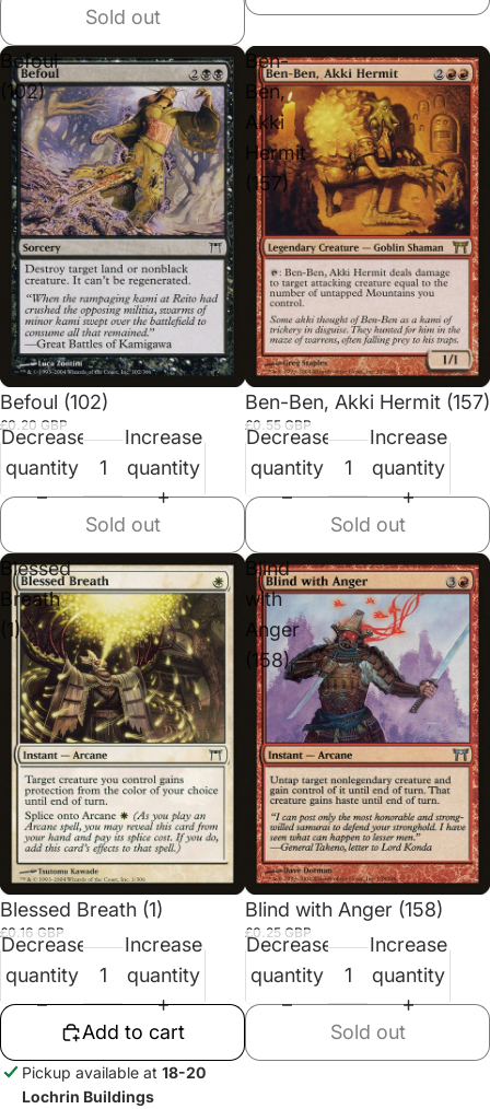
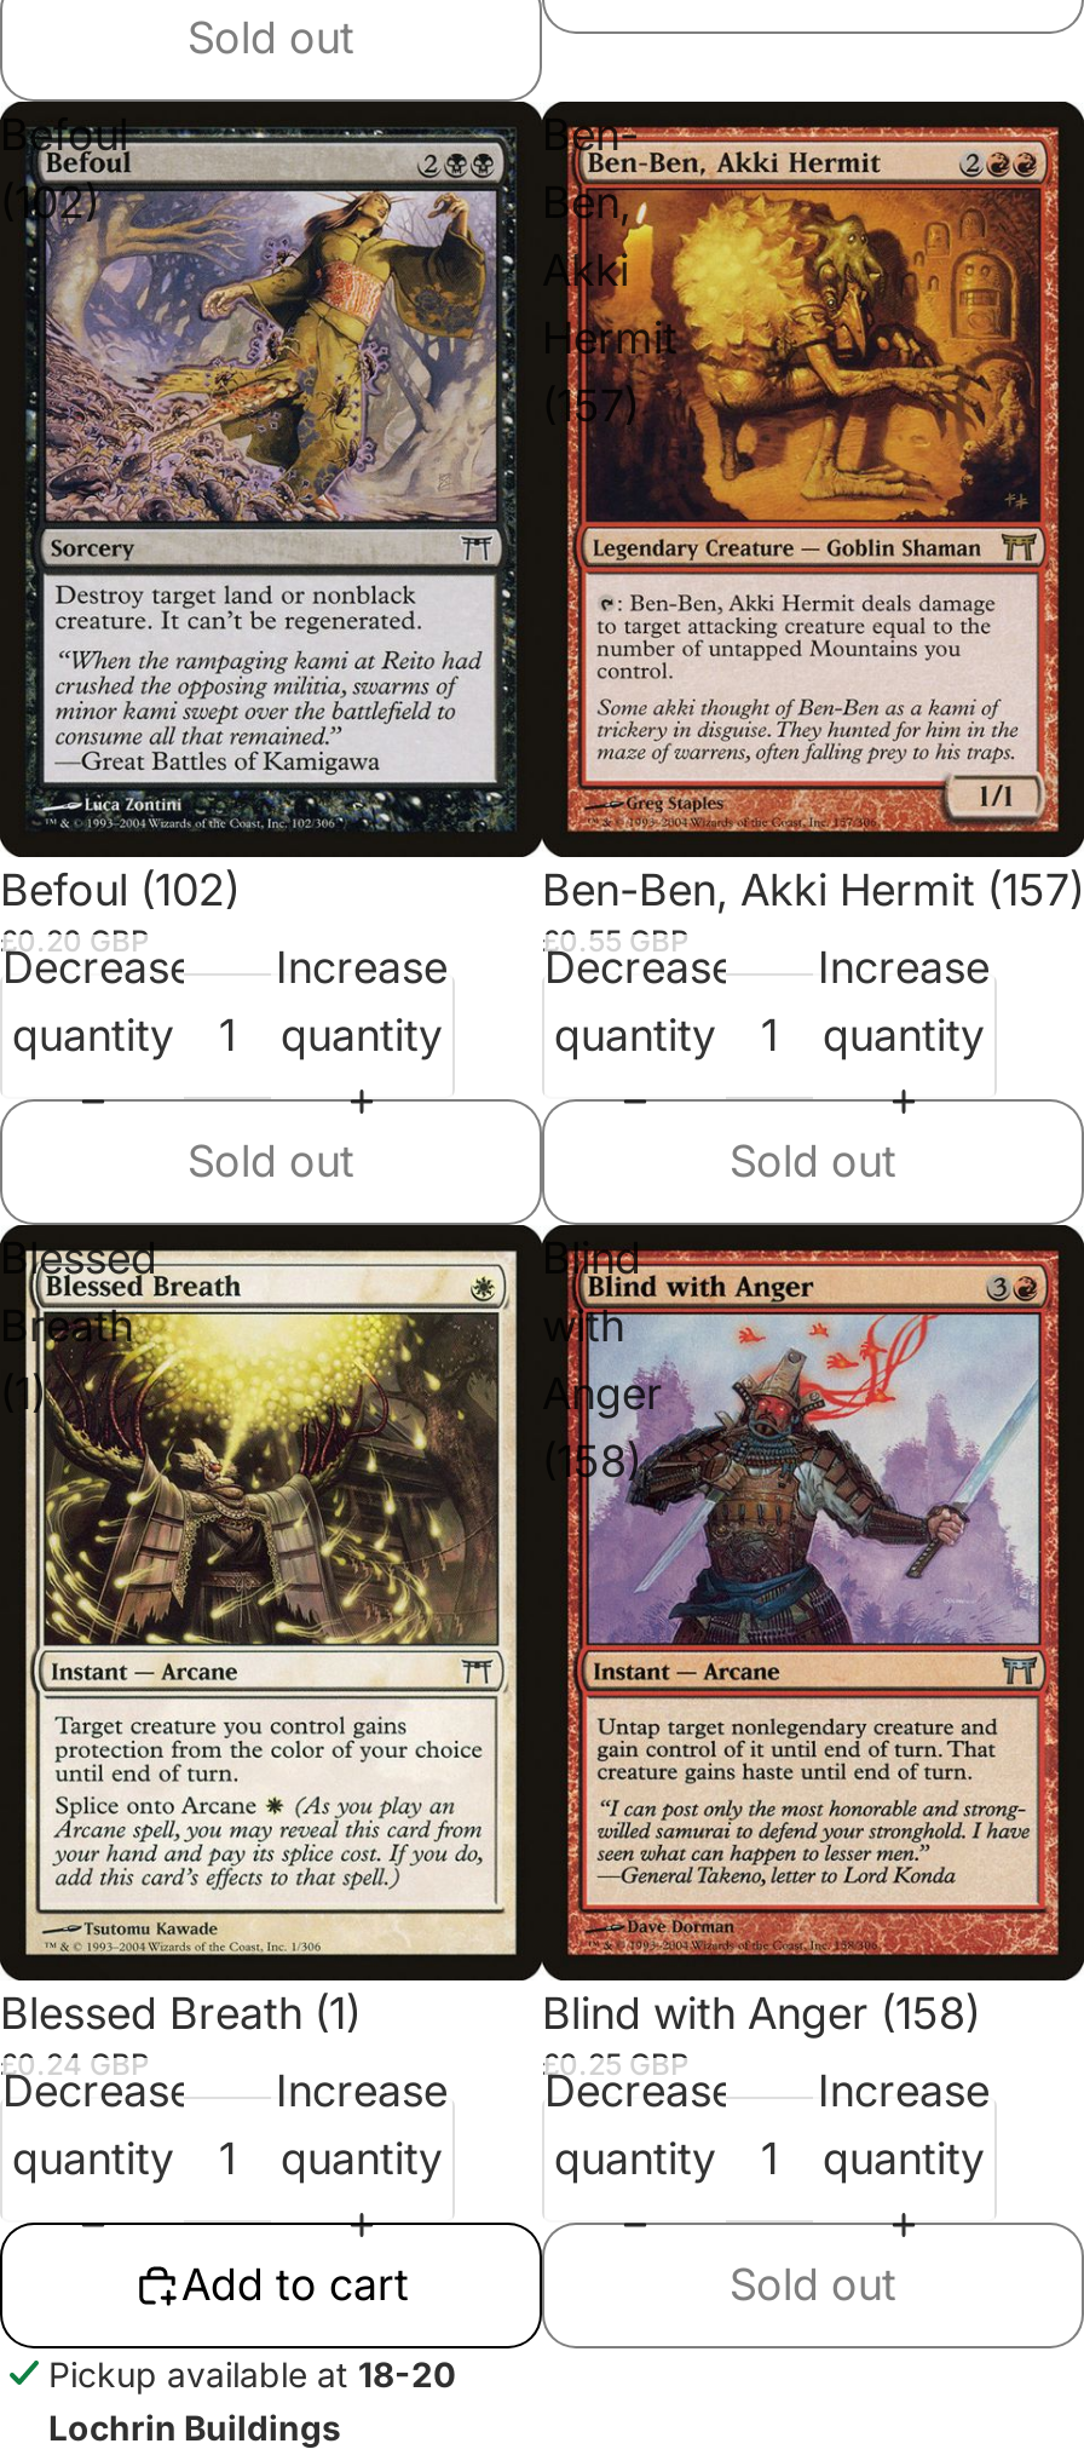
- £0.16 GBP
+ £0.24 GBP
